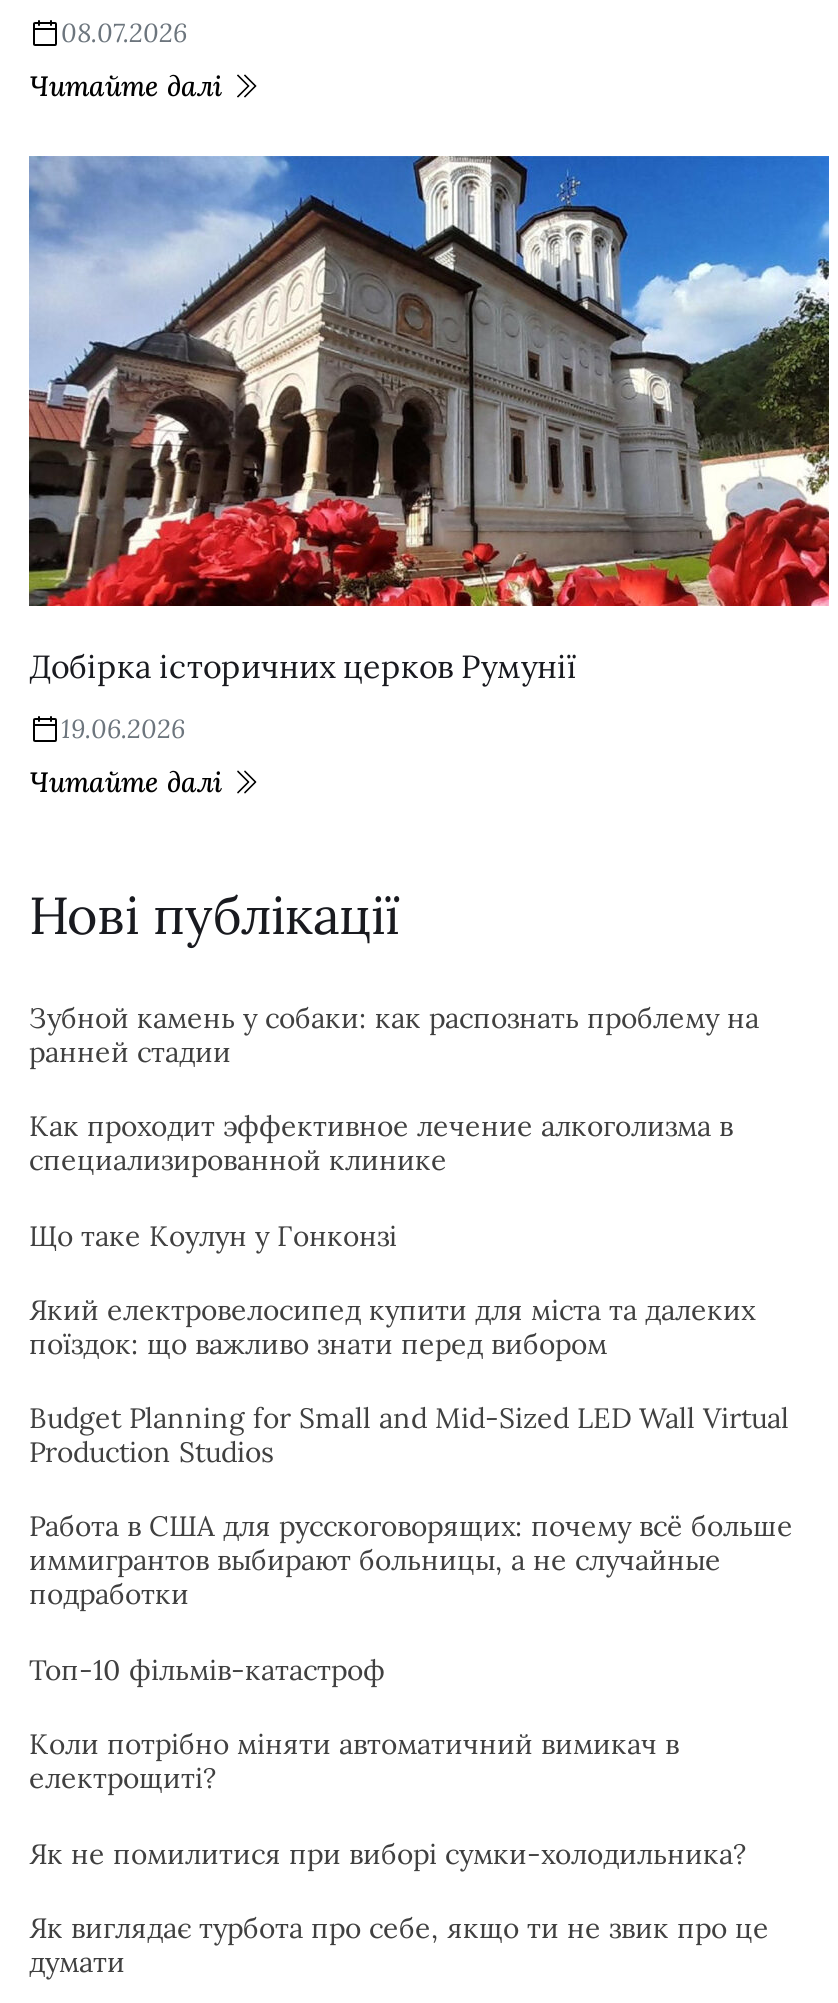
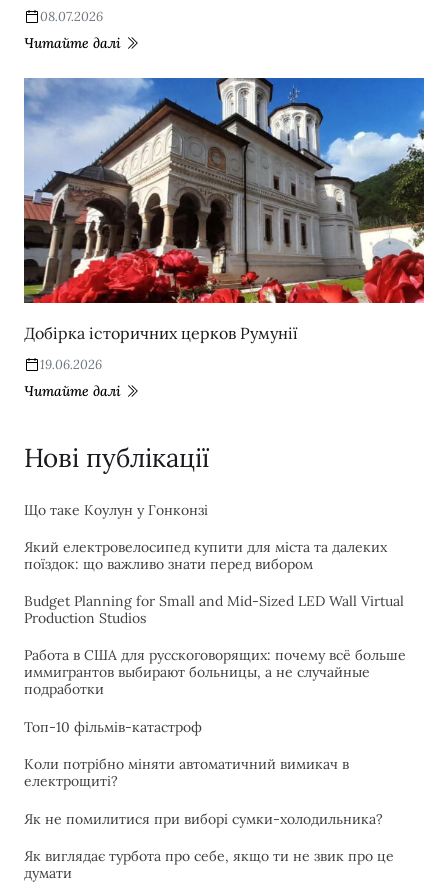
- Зубной камень у собаки: как распознать проблему на
- ранней стадии
- Как проходит эффективное лечение алкоголизма в
- специализированной клинике
